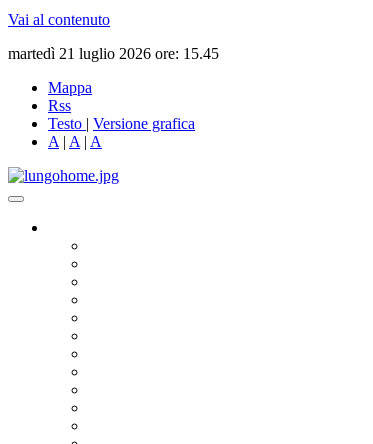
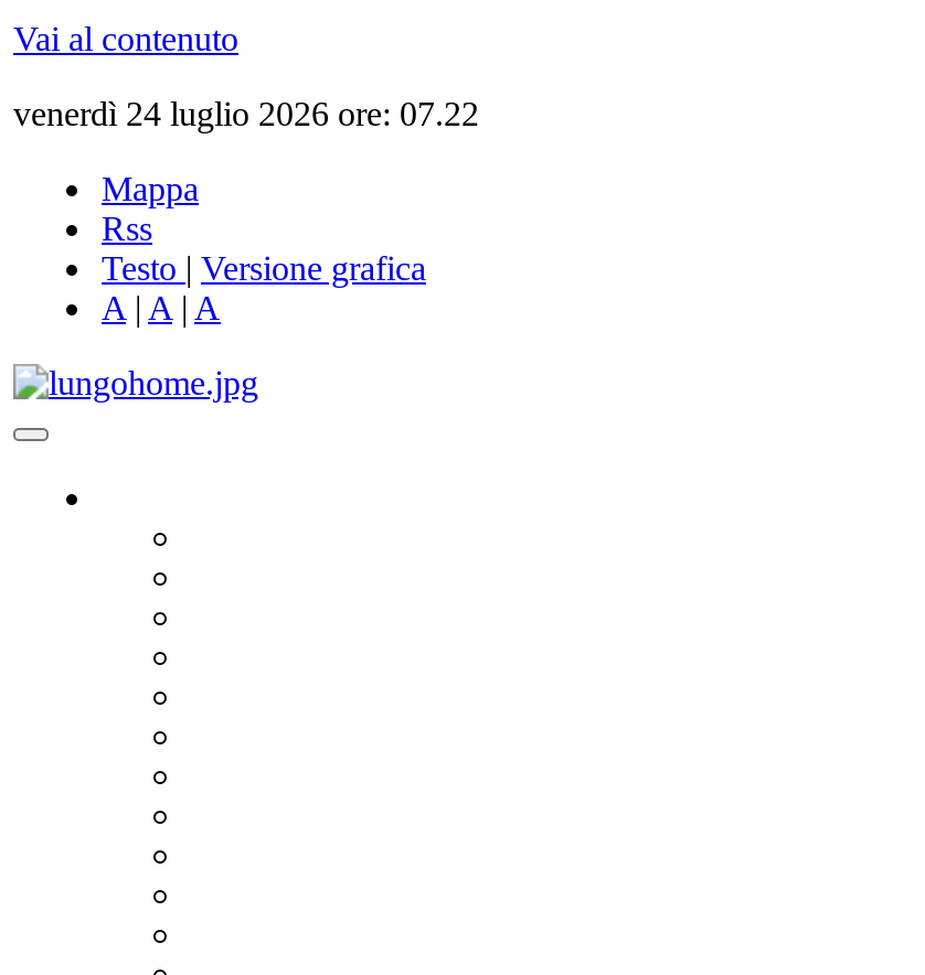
- martedì 21 luglio 2026 ore: 15.45
+ venerdì 24 luglio 2026 ore: 07.22
